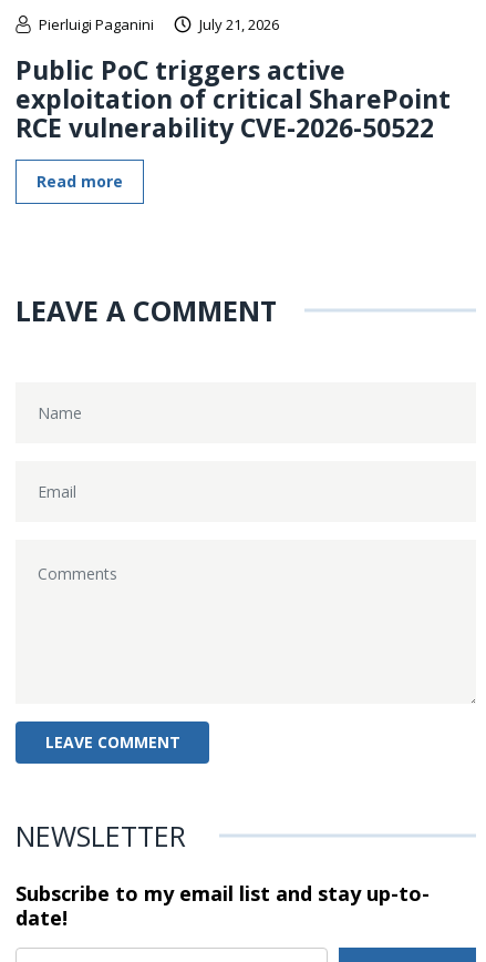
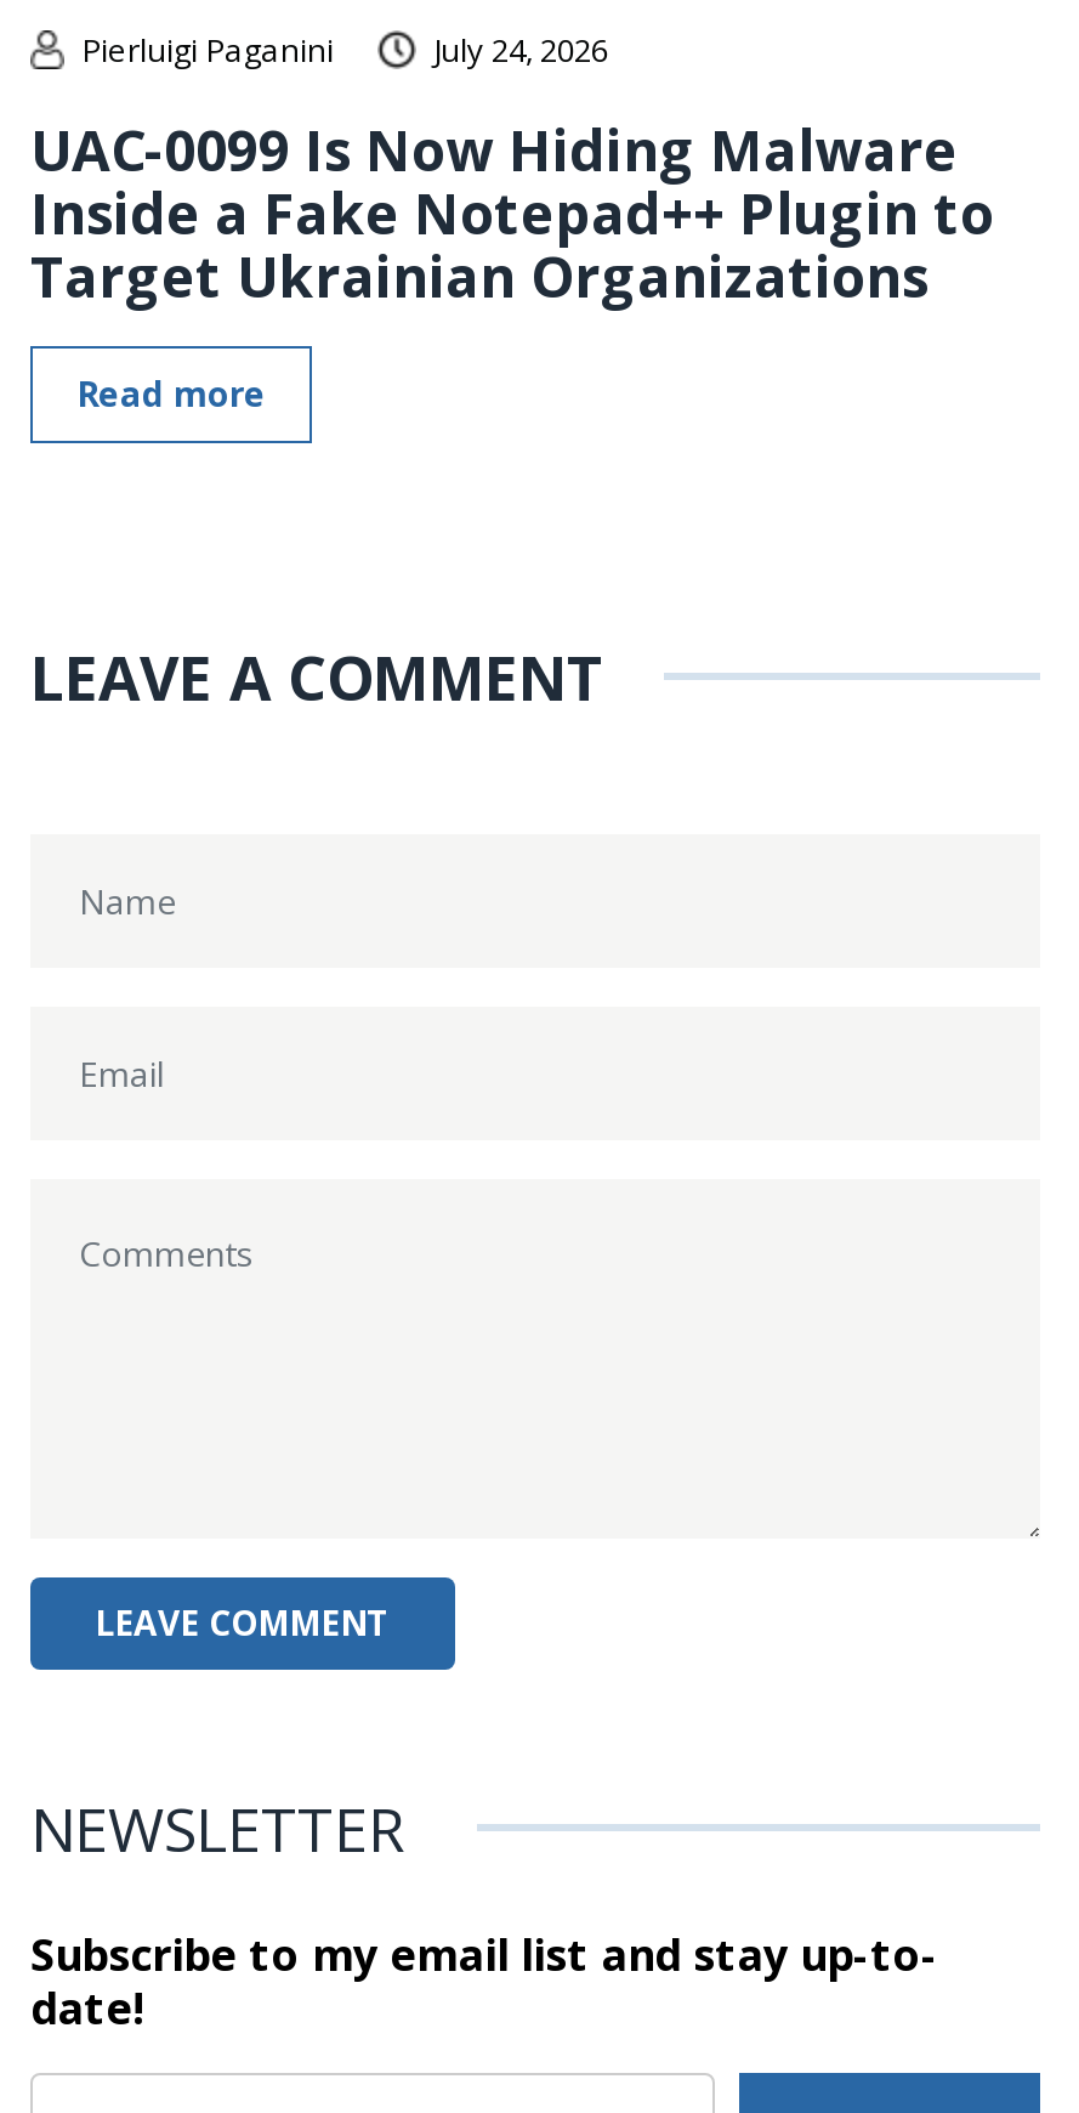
- July 21, 2026
+ July 24, 2026

- Public PoC triggers active
- exploitation of critical SharePoint
- RCE vulnerability CVE-2026-50522
+ UAC-0099 Is Now Hiding Malware
+ Inside a Fake Notepad++ Plugin to
+ Target Ukrainian Organizations
